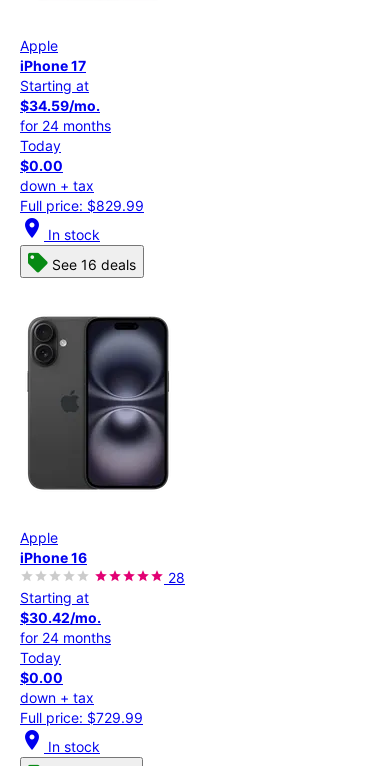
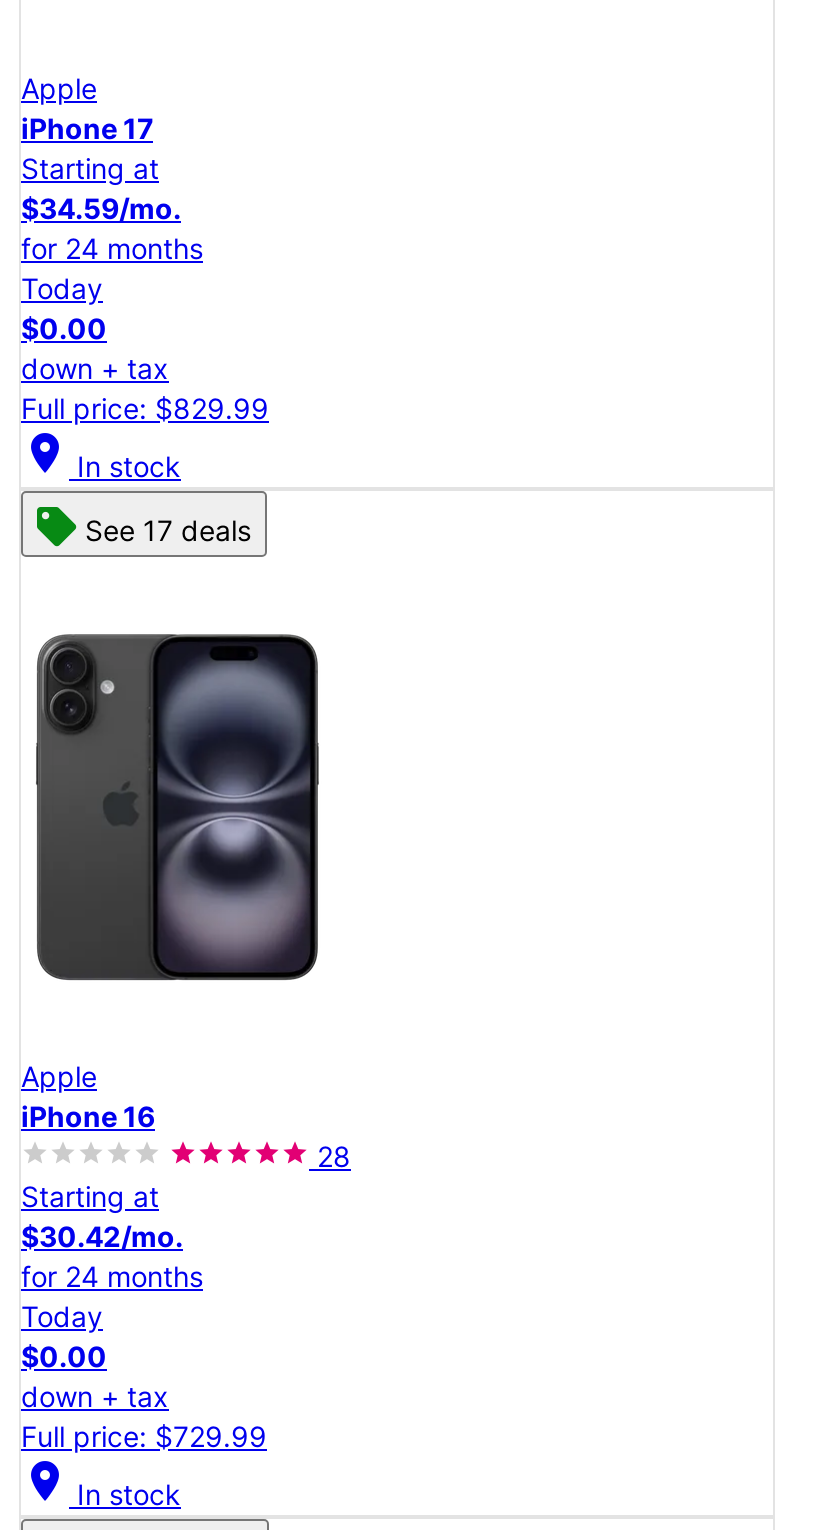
- See 16 deals
+ See 17 deals
